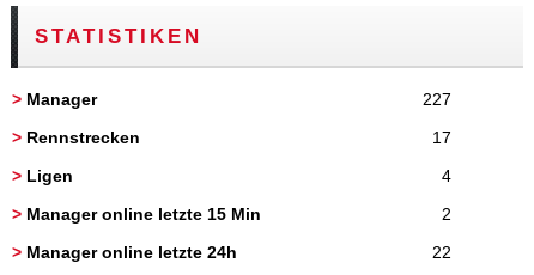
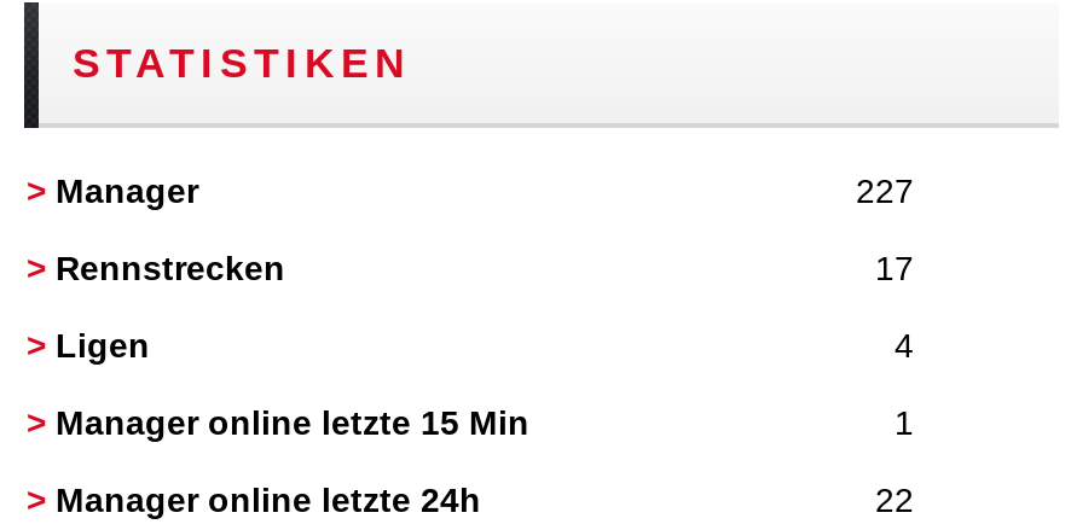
- 2
+ 1
